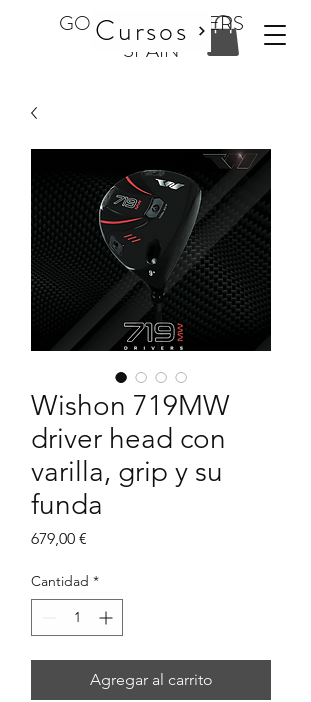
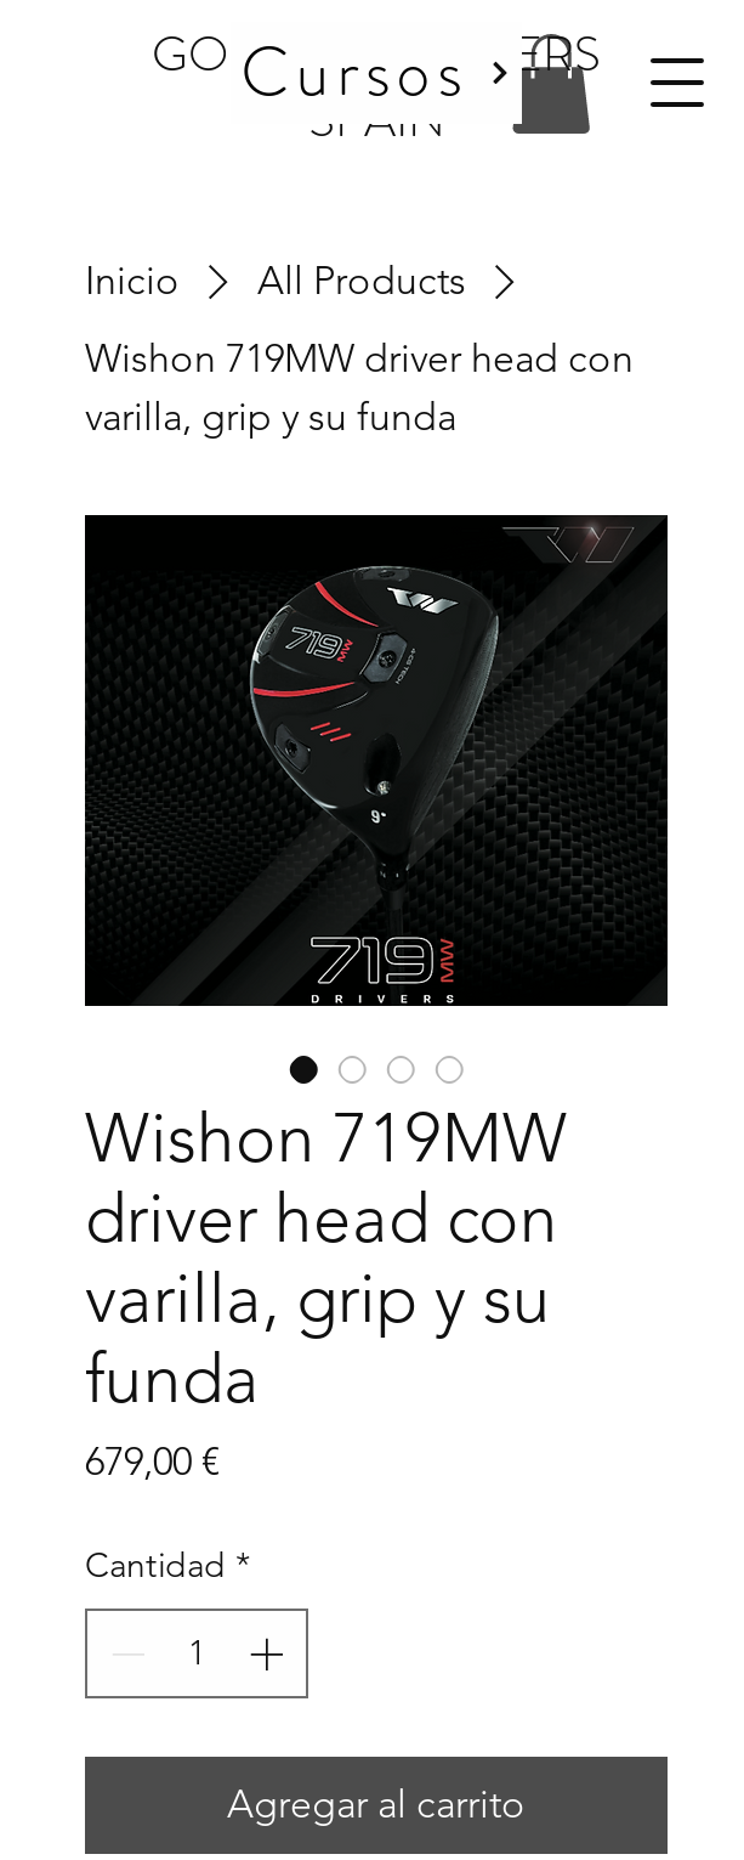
+ Inicio
+ All Products
+ Wishon 719MW driver head con
+ varilla, grip y su funda
